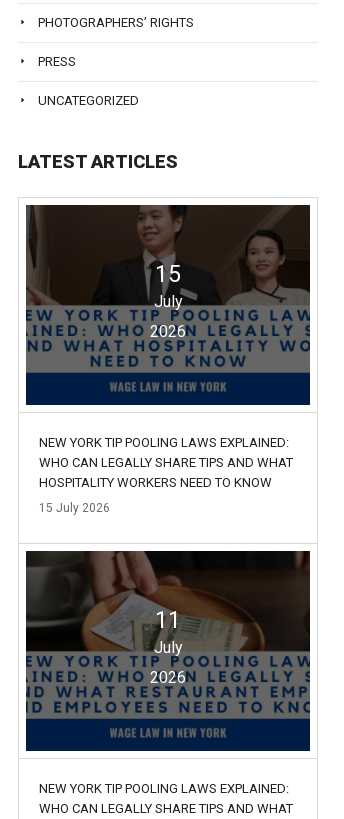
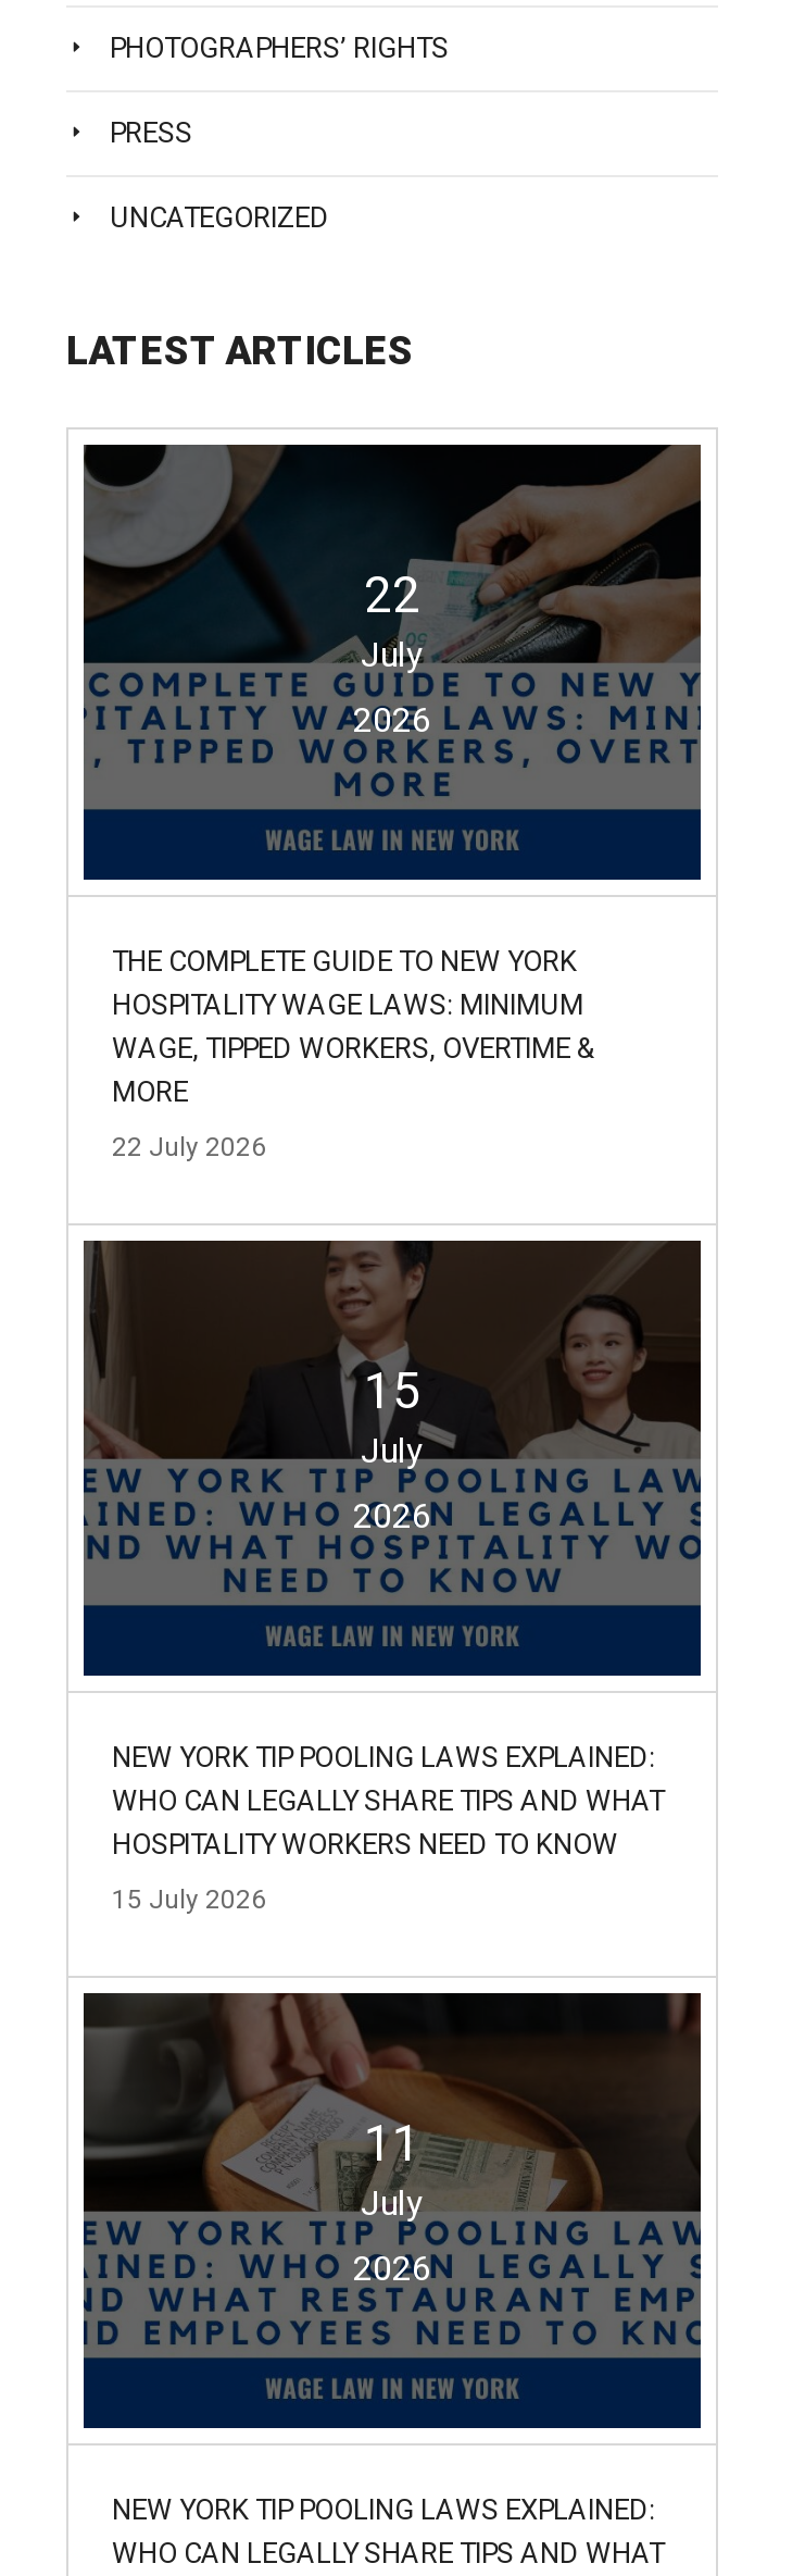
+ [image]
+ 22
+ July
+ 2026

+ THE COMPLETE GUIDE TO NEW YORK
+ HOSPITALITY WAGE LAWS: MINIMUM
+ WAGE, TIPPED WORKERS, OVERTIME &
+ MORE
+ 22 July 2026
